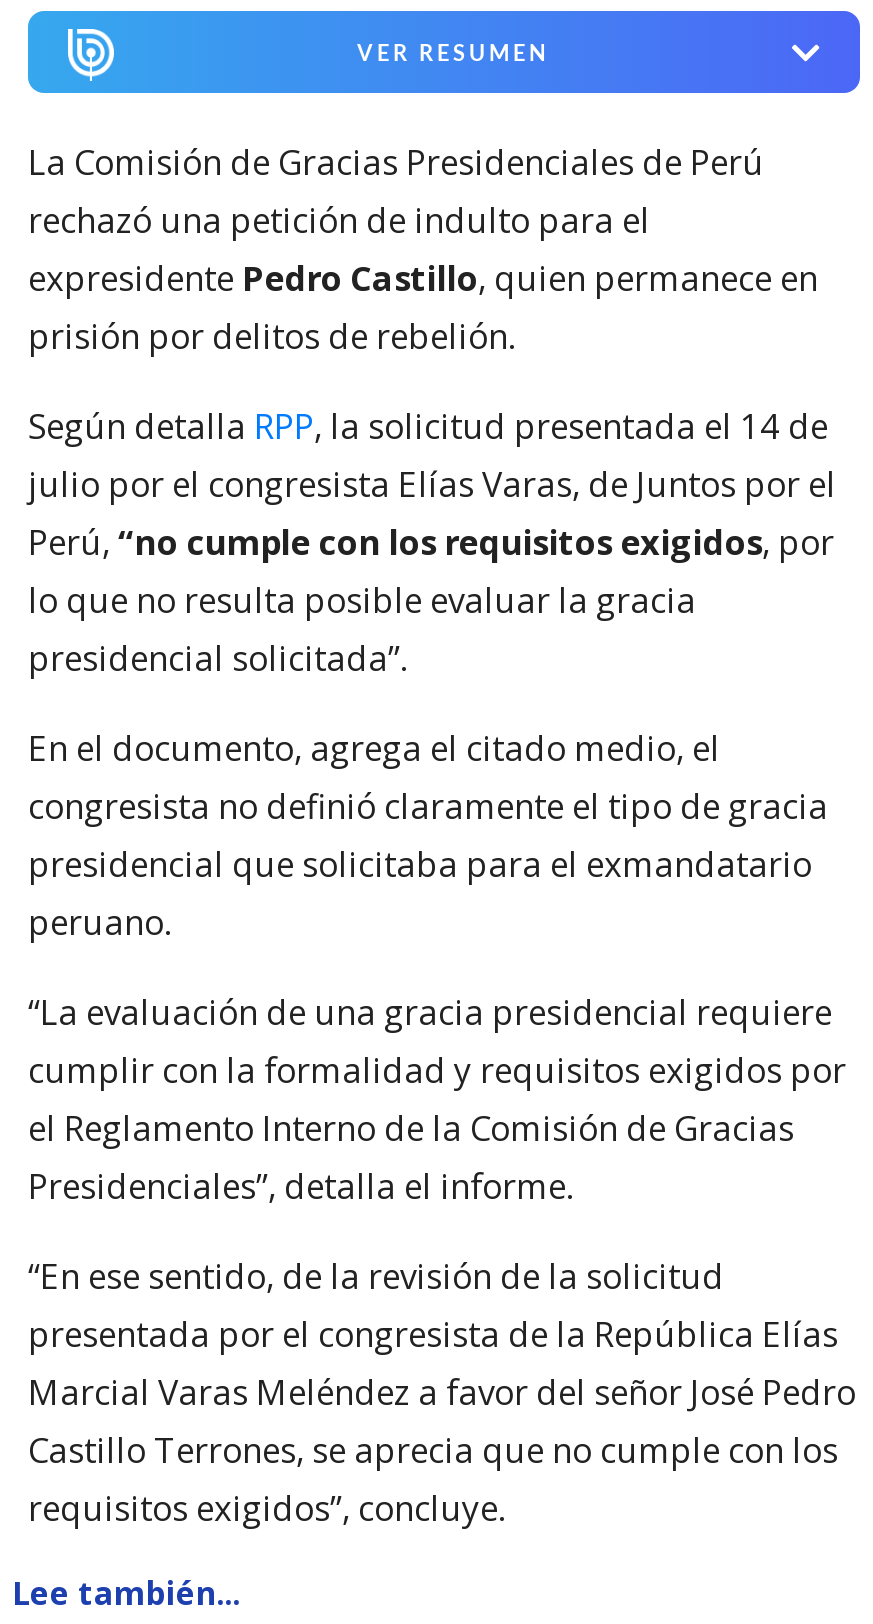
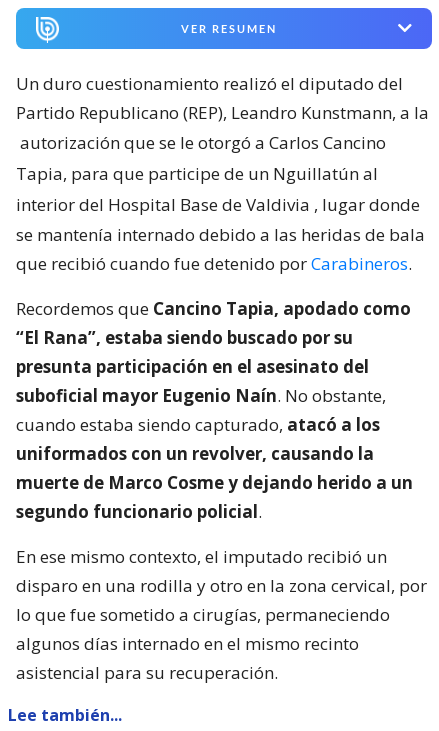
- La Comisión de Gracias Presidenciales de Perú
- rechazó una petición de indulto para el
- expresidente Pedro Castillo, quien permanece en
- prisión por delitos de rebelión.
- Según detalla RPP, la solicitud presentada el 14 de
- julio por el congresista Elías Varas, de Juntos por el
- Perú, “no cumple con los requisitos exigidos, por
- lo que no resulta posible evaluar la gracia
- presidencial solicitada”.
- En el documento, agrega el citado medio, el
- congresista no definió claramente el tipo de gracia
- presidencial que solicitaba para el exmandatario
- peruano.
- “La evaluación de una gracia presidencial requiere
- cumplir con la formalidad y requisitos exigidos por
- el Reglamento Interno de la Comisión de Gracias
- Presidenciales”, detalla el informe.
- “En ese sentido, de la revisión de la solicitud
- presentada por el congresista de la República Elías
- Marcial Varas Meléndez a favor del señor José Pedro
- Castillo Terrones, se aprecia que no cumple con los
- requisitos exigidos”, concluye.
+ Un duro cuestionamiento realizó el diputado del
+ Partido Republicano (REP), Leandro Kunstmann, a la
+ autorización que se le otorgó a Carlos Cancino
+ Tapia, para que participe de un Nguillatún al
+ interior del Hospital Base de Valdivia , lugar donde
+ se mantenía internado debido a las heridas de bala
+ que recibió cuando fue detenido por Carabineros.
+ Recordemos que Cancino Tapia, apodado como
+ “El Rana”, estaba siendo buscado por su
+ presunta participación en el asesinato del
+ suboficial mayor Eugenio Naín. No obstante,
+ cuando estaba siendo capturado, atacó a los
+ uniformados con un revolver, causando la
+ muerte de Marco Cosme y dejando herido a un
+ segundo funcionario policial.
+ En ese mismo contexto, el imputado recibió un
+ disparo en una rodilla y otro en la zona cervical, por
+ lo que fue sometido a cirugías, permaneciendo
+ algunos días internado en el mismo recinto
+ asistencial para su recuperación.
